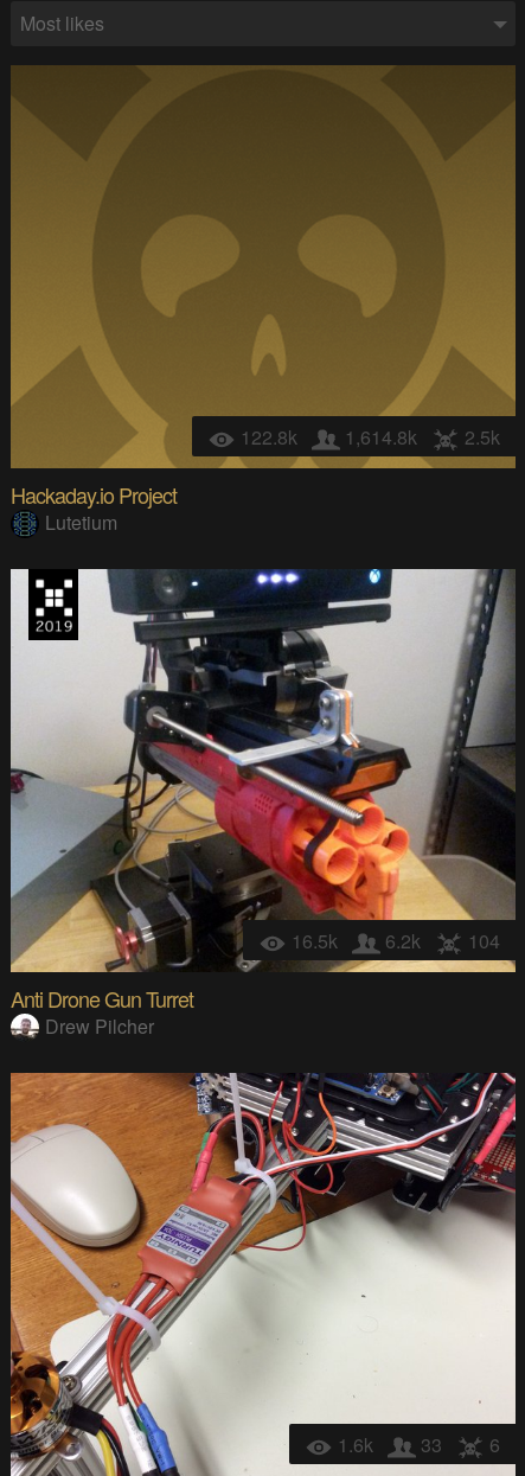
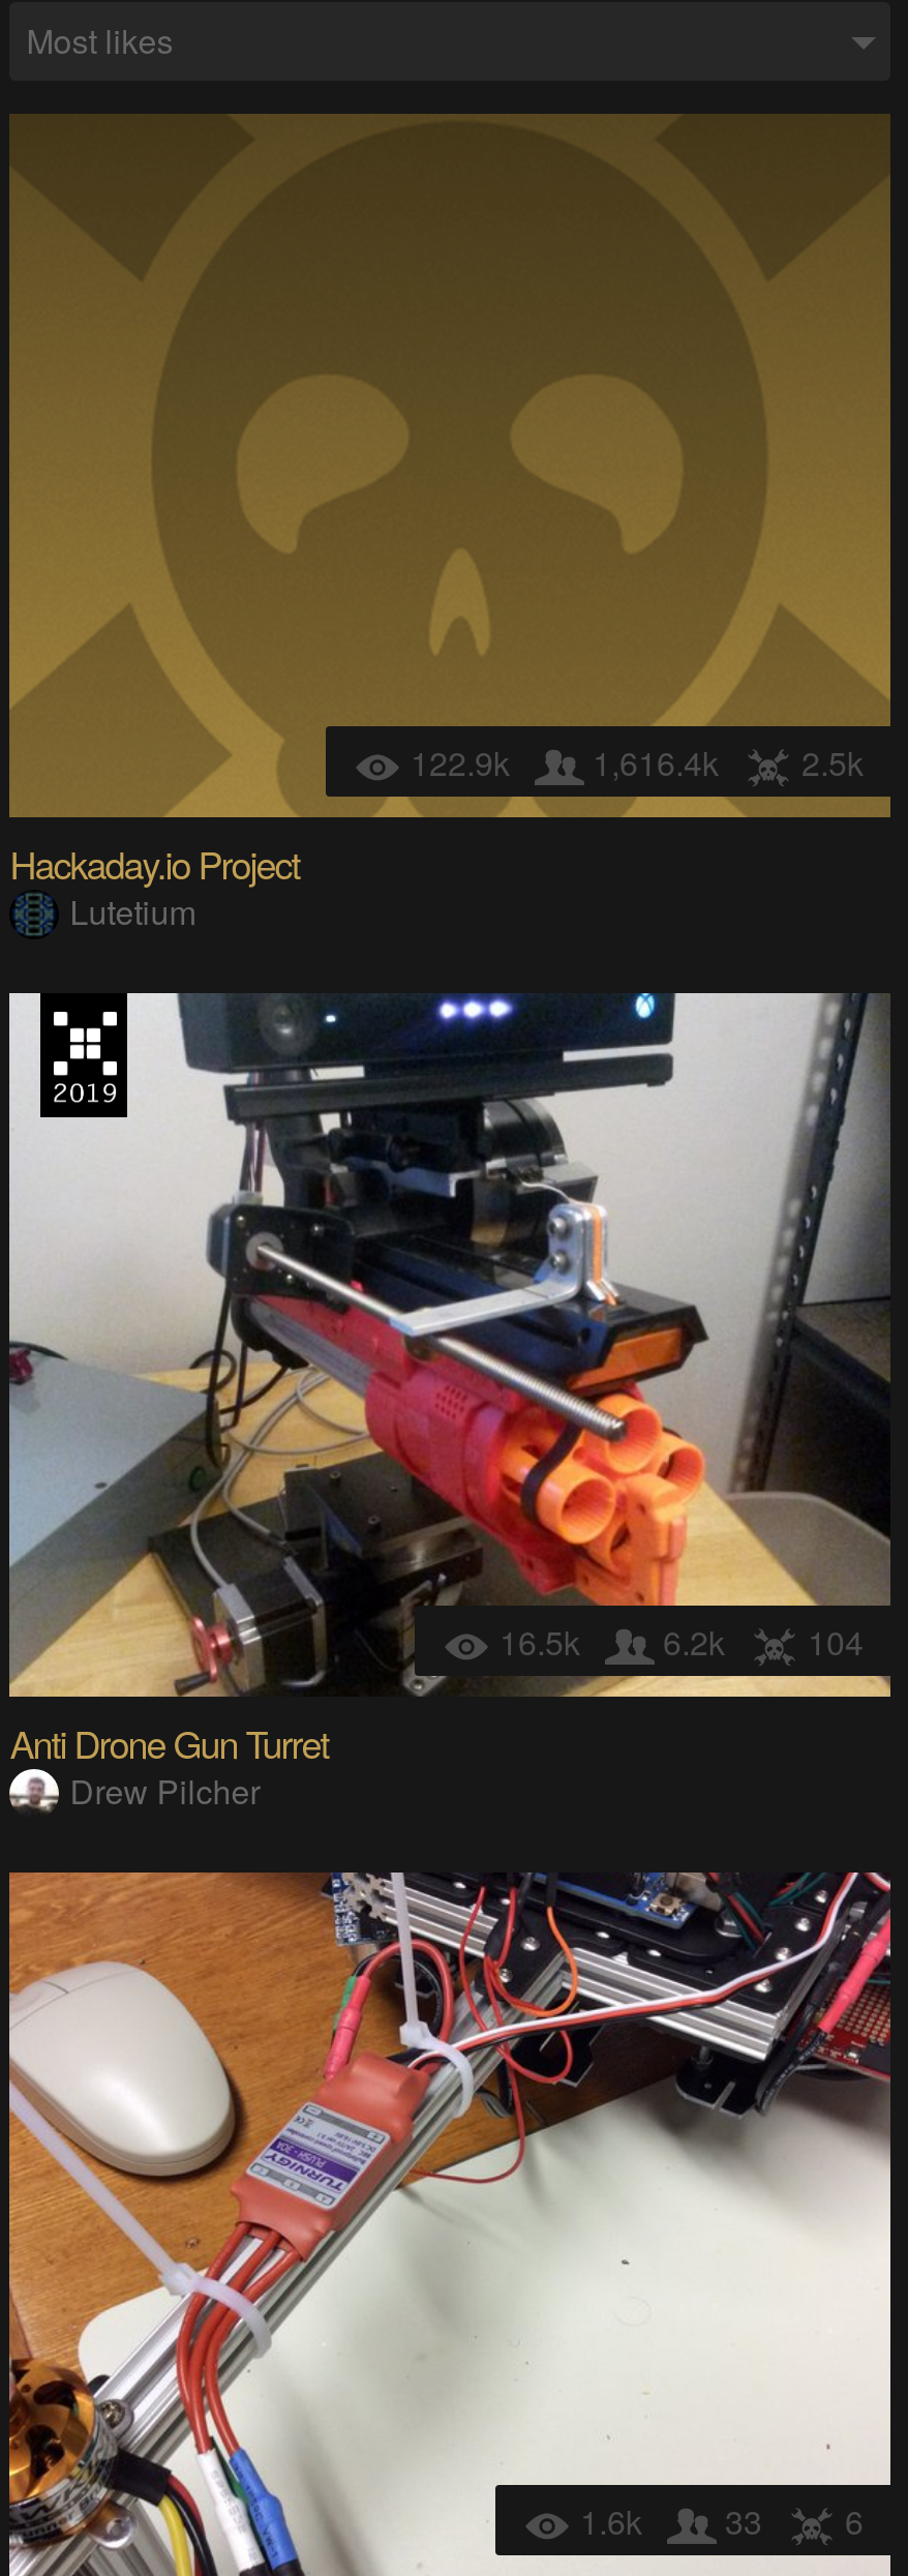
- 122.8k
- 1,614.8k
+ 122.9k
+ 1,616.4k
